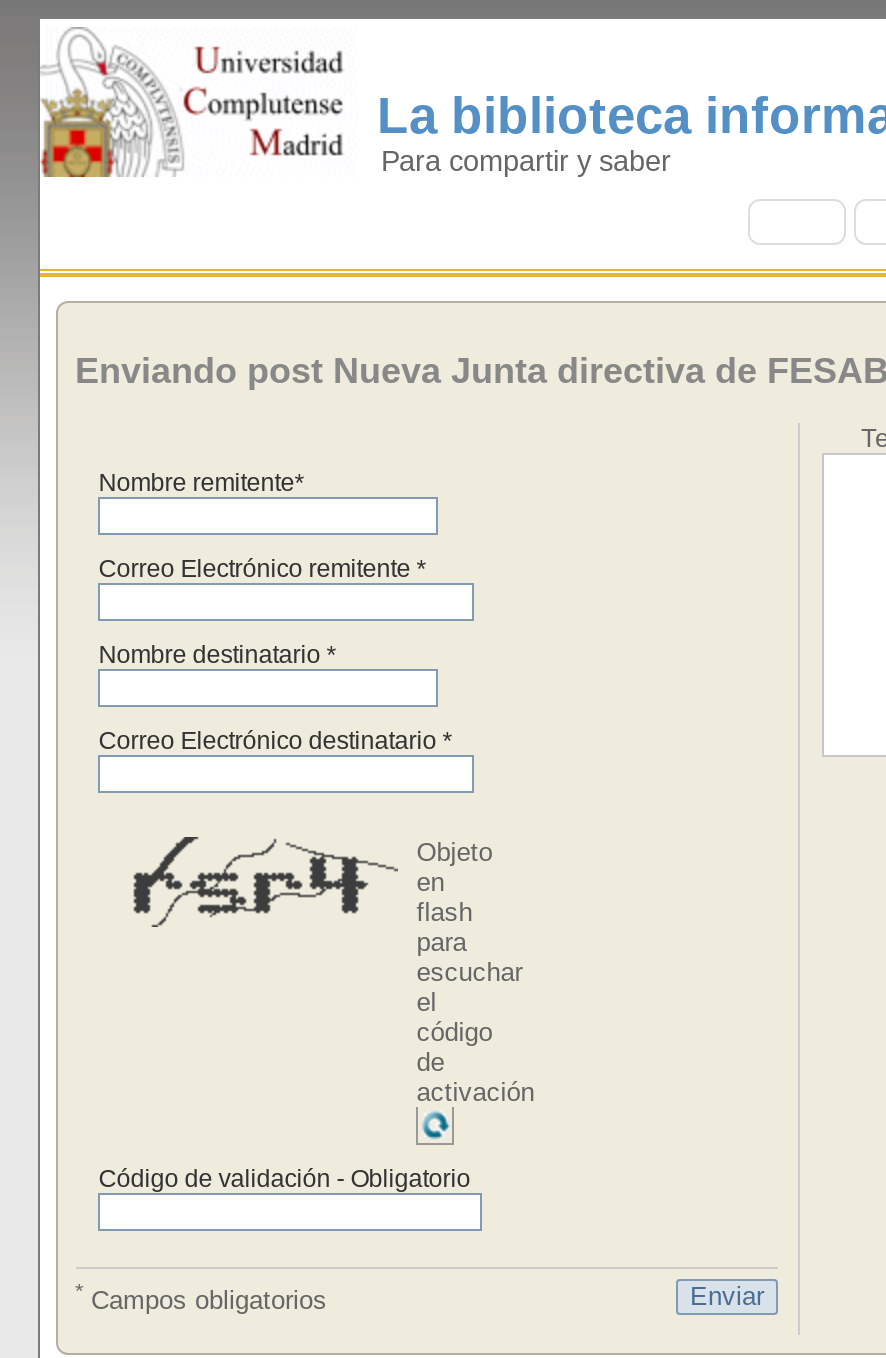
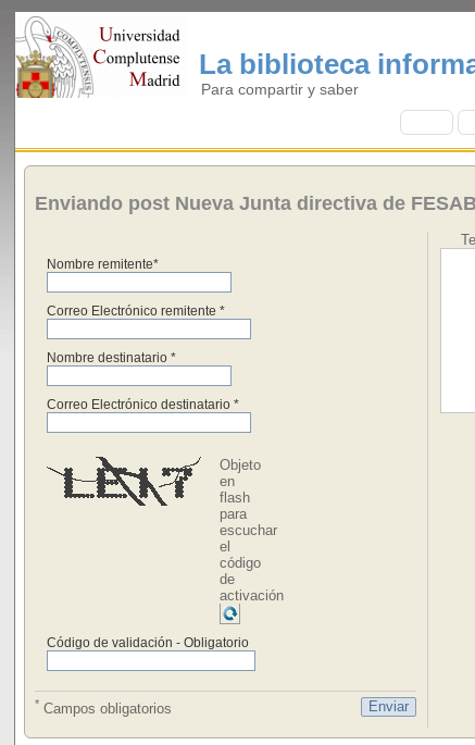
- [image]
+ [image]
